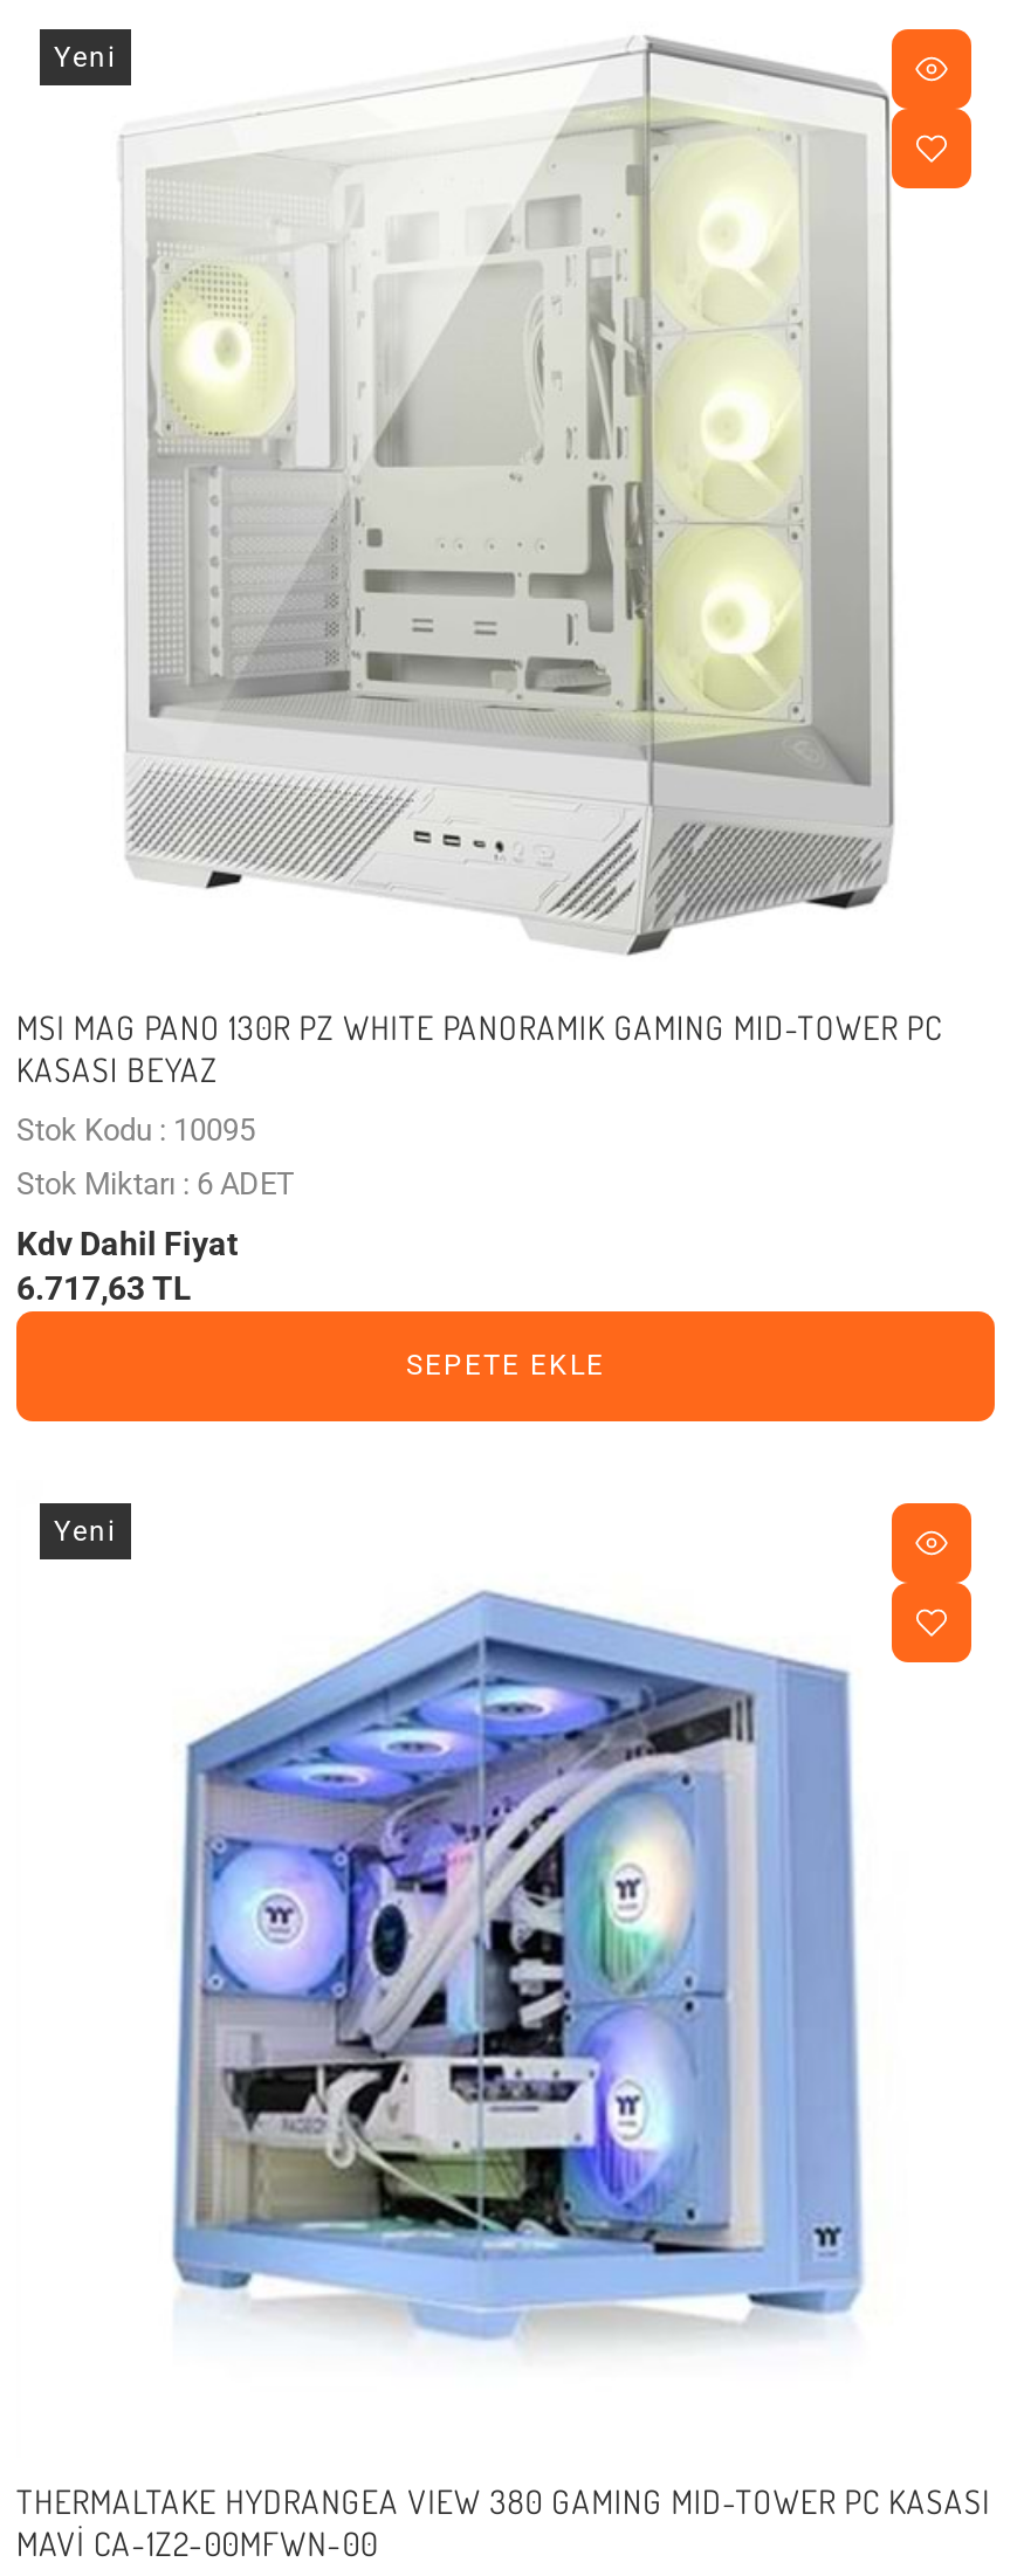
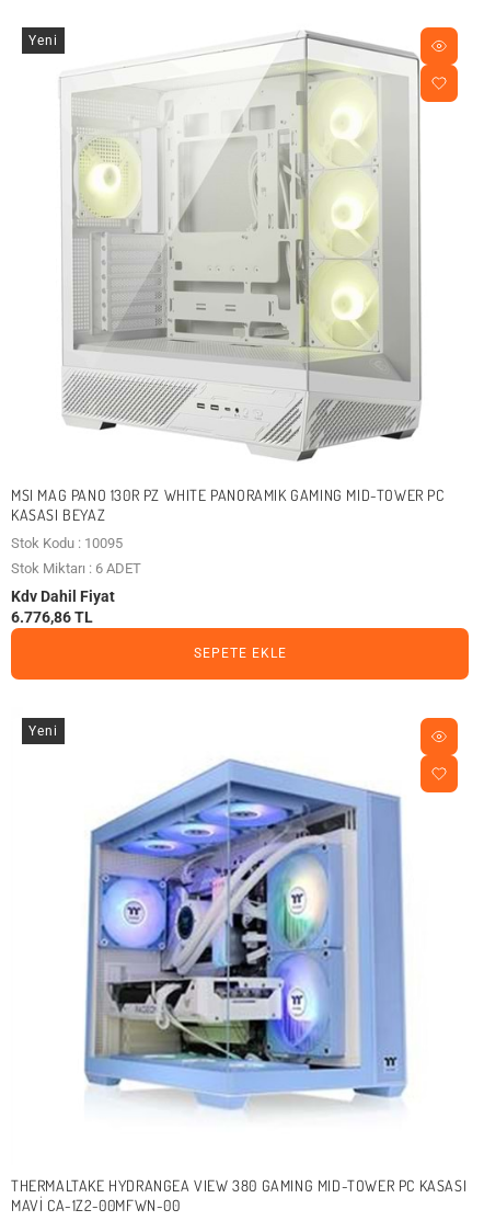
- 6.717,63 TL
+ 6.776,86 TL
